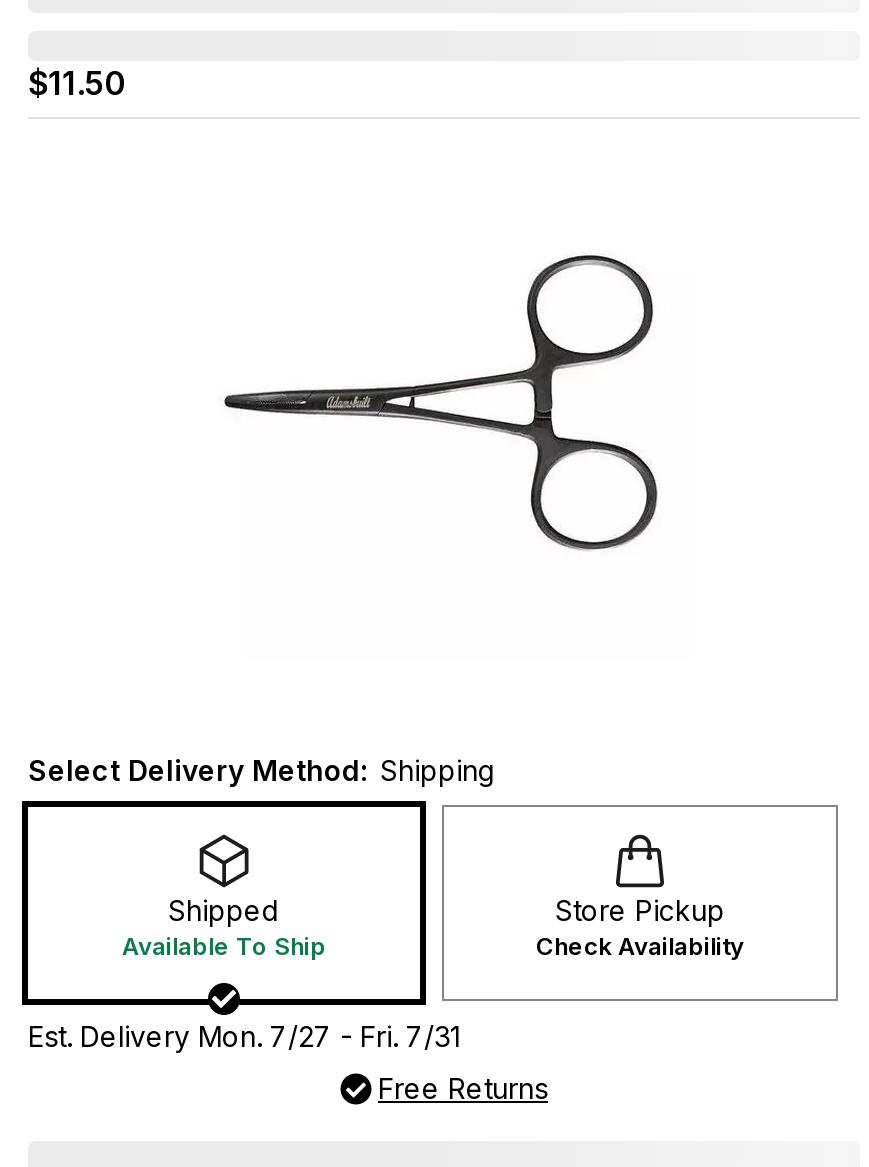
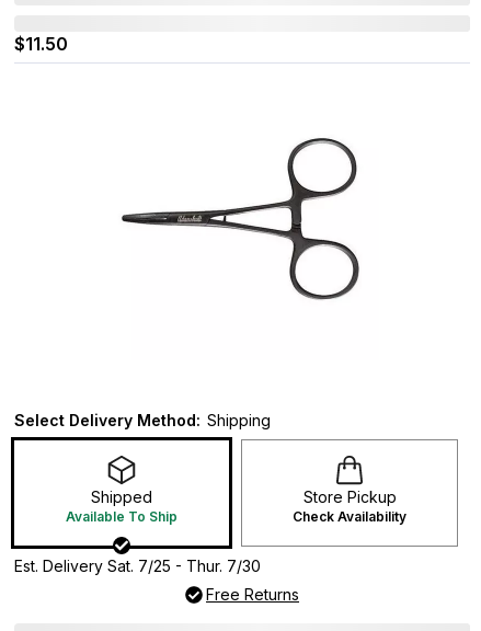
- Est. Delivery Mon. 7/27 - Fri. 7/31
+ Est. Delivery Sat. 7/25 - Thur. 7/30
